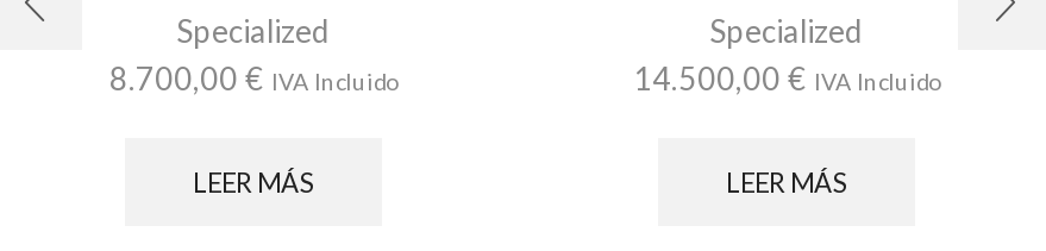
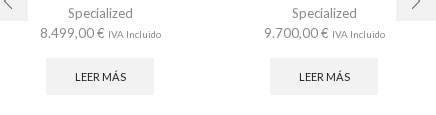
- 8.700,00 € IVA Incluido
+ 8.499,00 € IVA Incluido

- 14.500,00 € IVA Incluido
+ 9.700,00 € IVA Incluido
